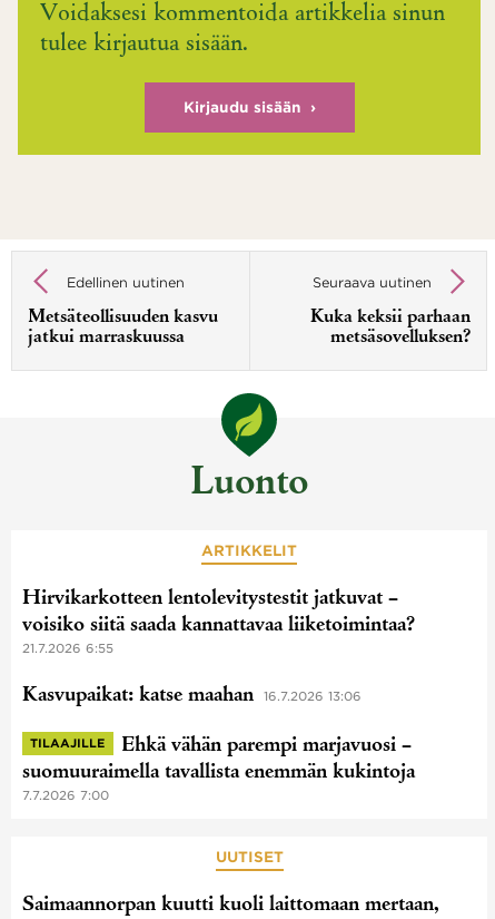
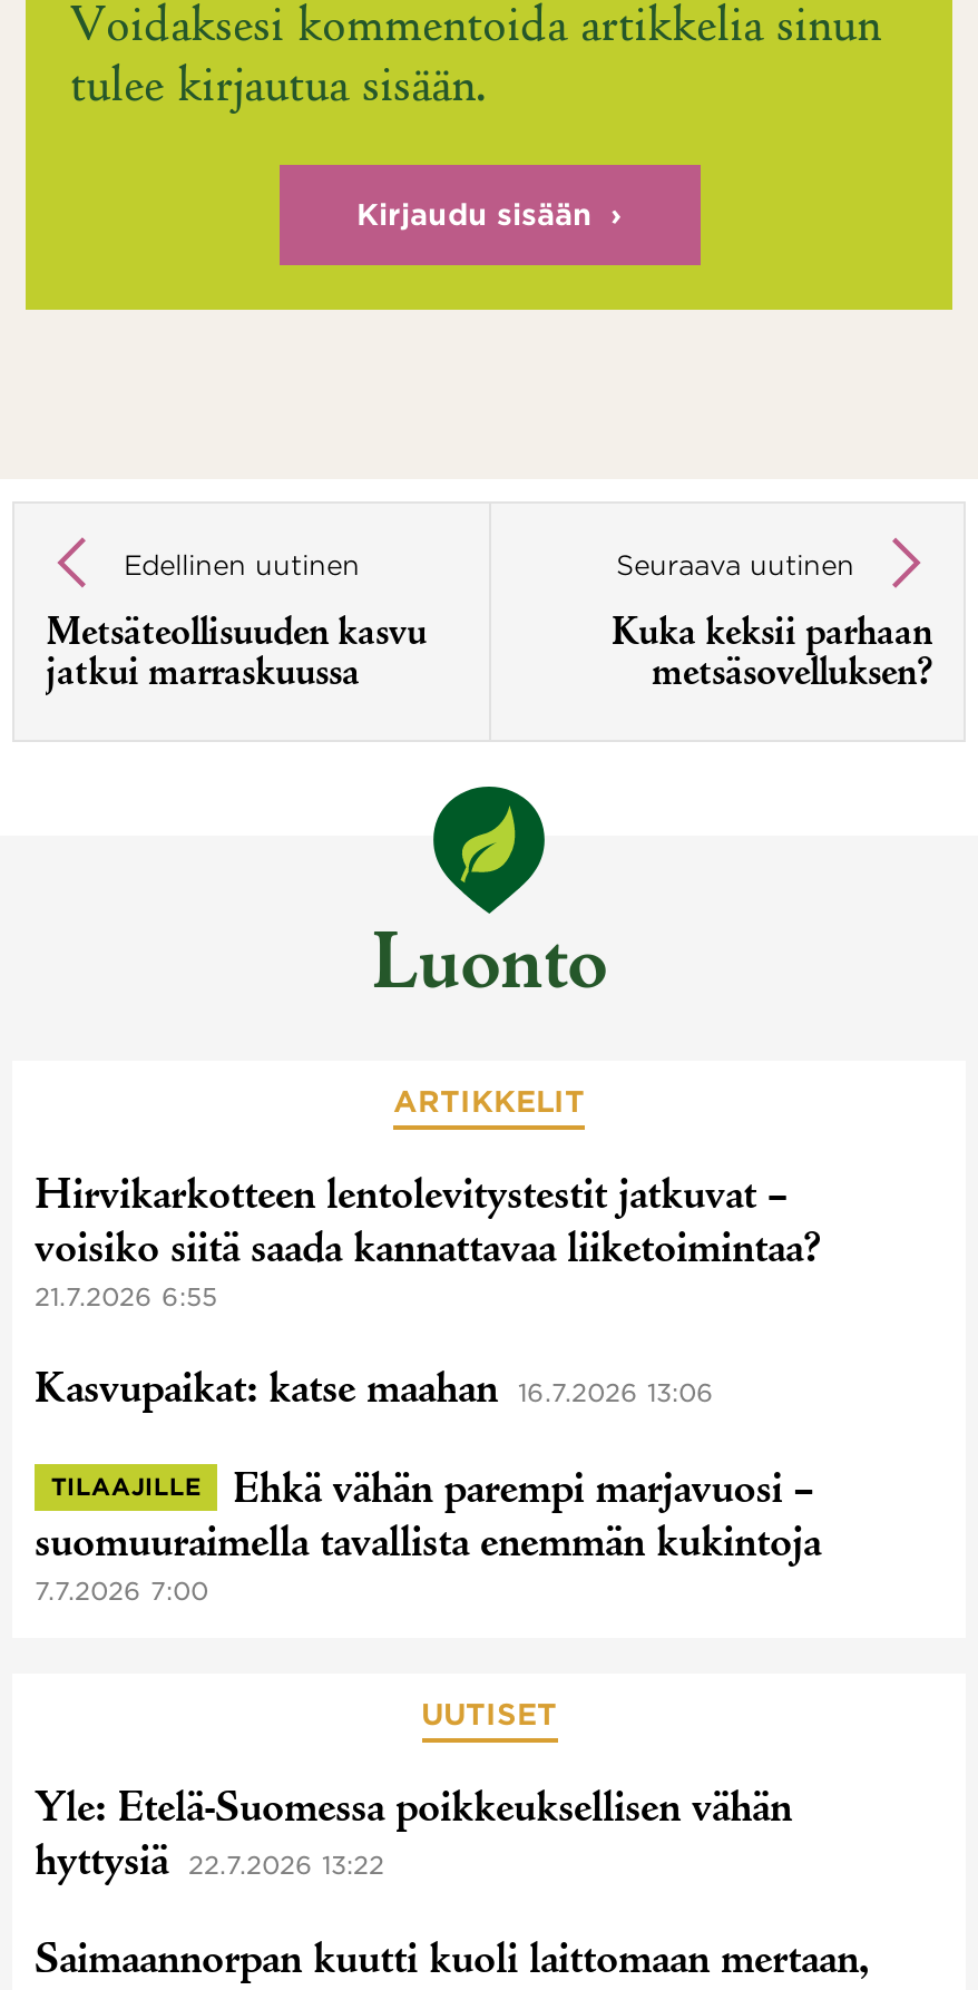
+ Yle: Etelä-Suomessa poikkeuksellisen vähän
+ hyttysiä
+ 22.7.2026 13:22
